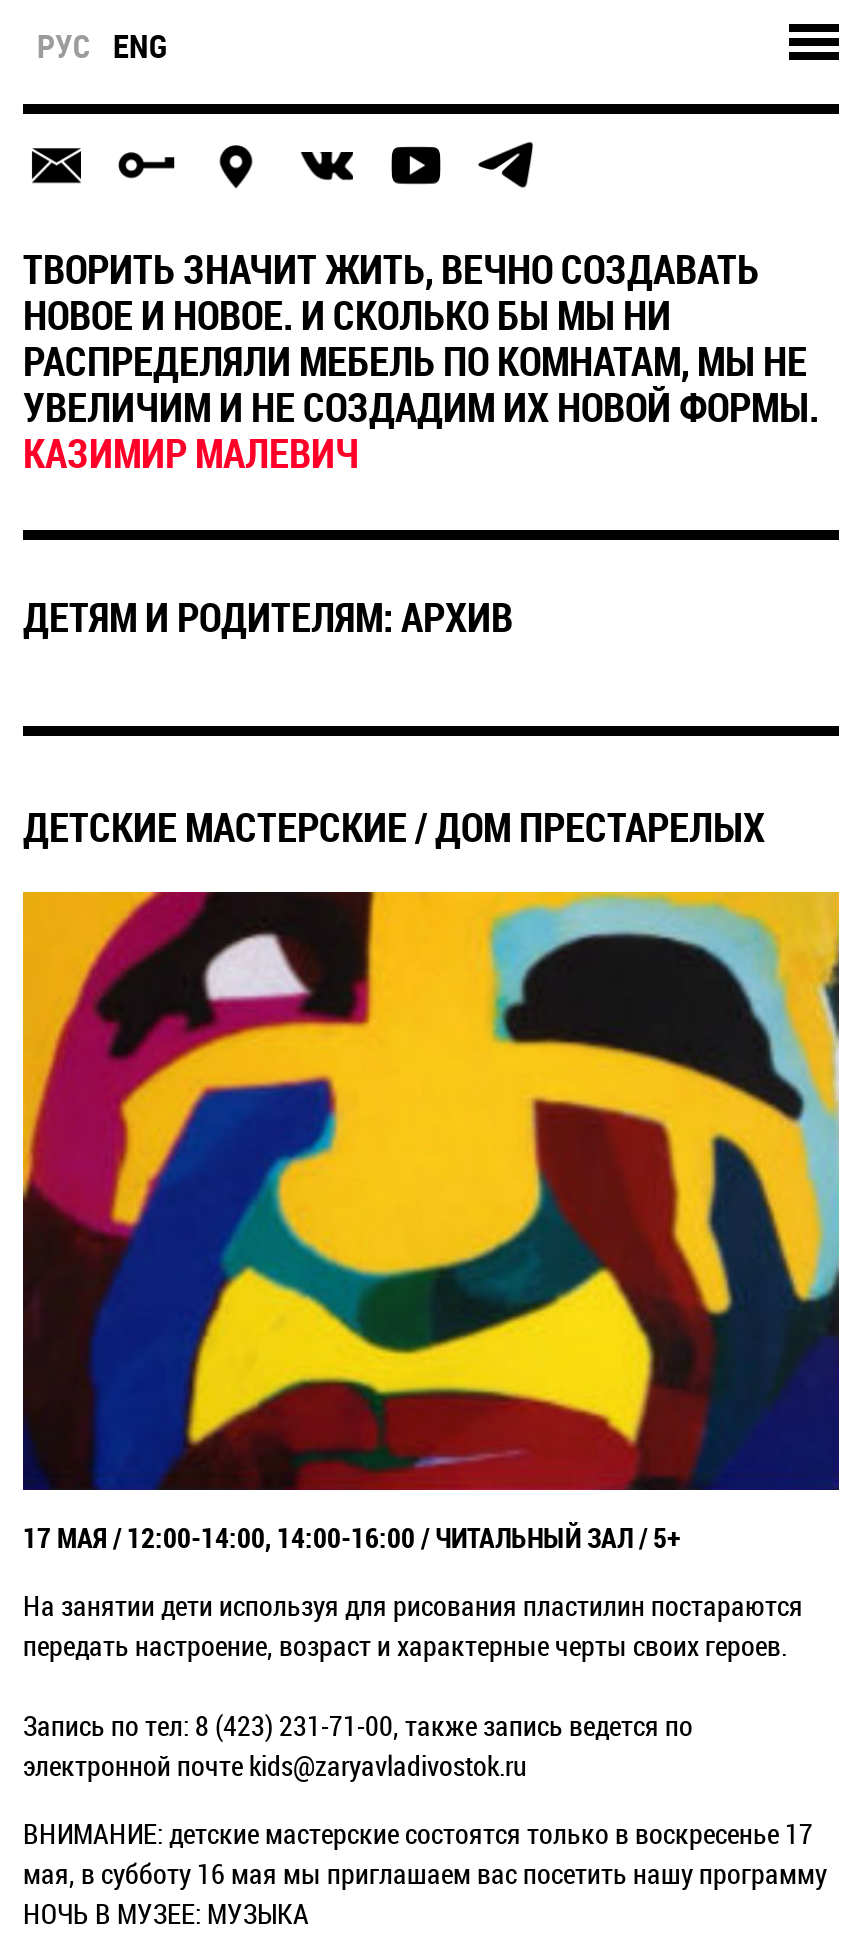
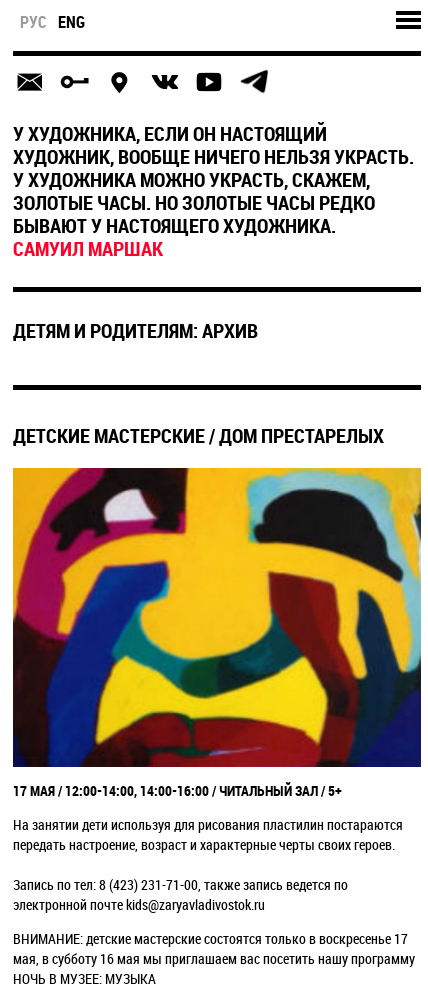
- ТВОРИТЬ ЗНАЧИТ ЖИТЬ, ВЕЧНО СОЗДАВАТЬ
- НОВОЕ И НОВОЕ. И СКОЛЬКО БЫ МЫ НИ
- РАСПРЕДЕЛЯЛИ МЕБЕЛЬ ПО КОМНАТАМ, МЫ НЕ
- УВЕЛИЧИМ И НЕ СОЗДАДИМ ИХ НОВОЙ ФОРМЫ.
- КАЗИМИР МАЛЕВИЧ
+ У ХУДОЖНИКА, ЕСЛИ ОН НАСТОЯЩИЙ
+ ХУДОЖНИК, ВООБЩЕ НИЧЕГО НЕЛЬЗЯ УКРАСТЬ.
+ У ХУДОЖНИКА МОЖНО УКРАСТЬ, СКАЖЕМ,
+ ЗОЛОТЫЕ ЧАСЫ. НО ЗОЛОТЫЕ ЧАСЫ РЕДКО
+ БЫВАЮТ У НАСТОЯЩЕГО ХУДОЖНИКА.
+ САМУИЛ МАРШАК
